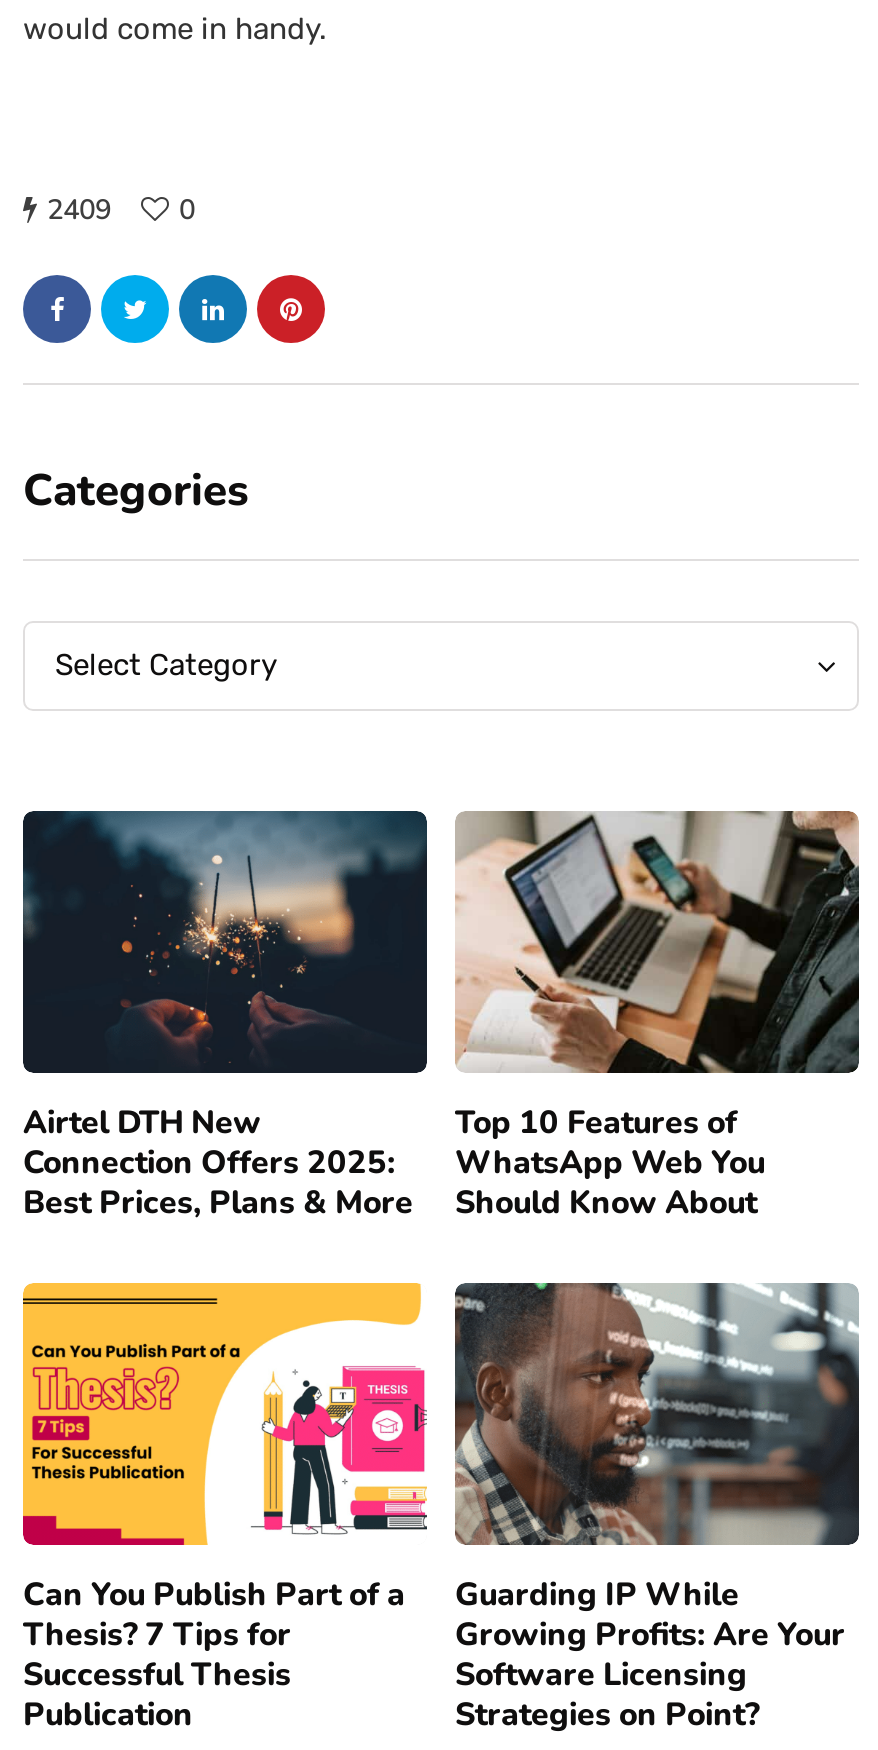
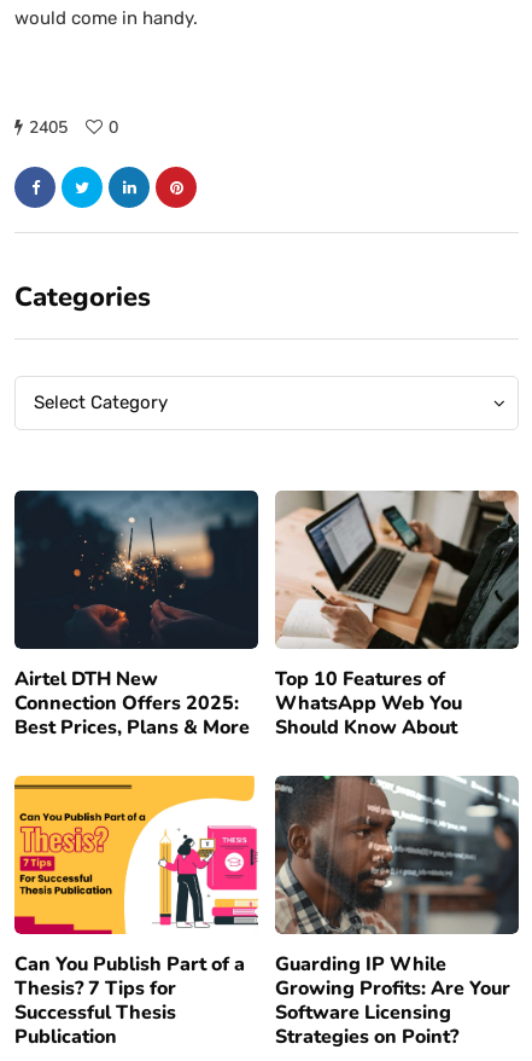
- 2409 0
+ 2405 0
